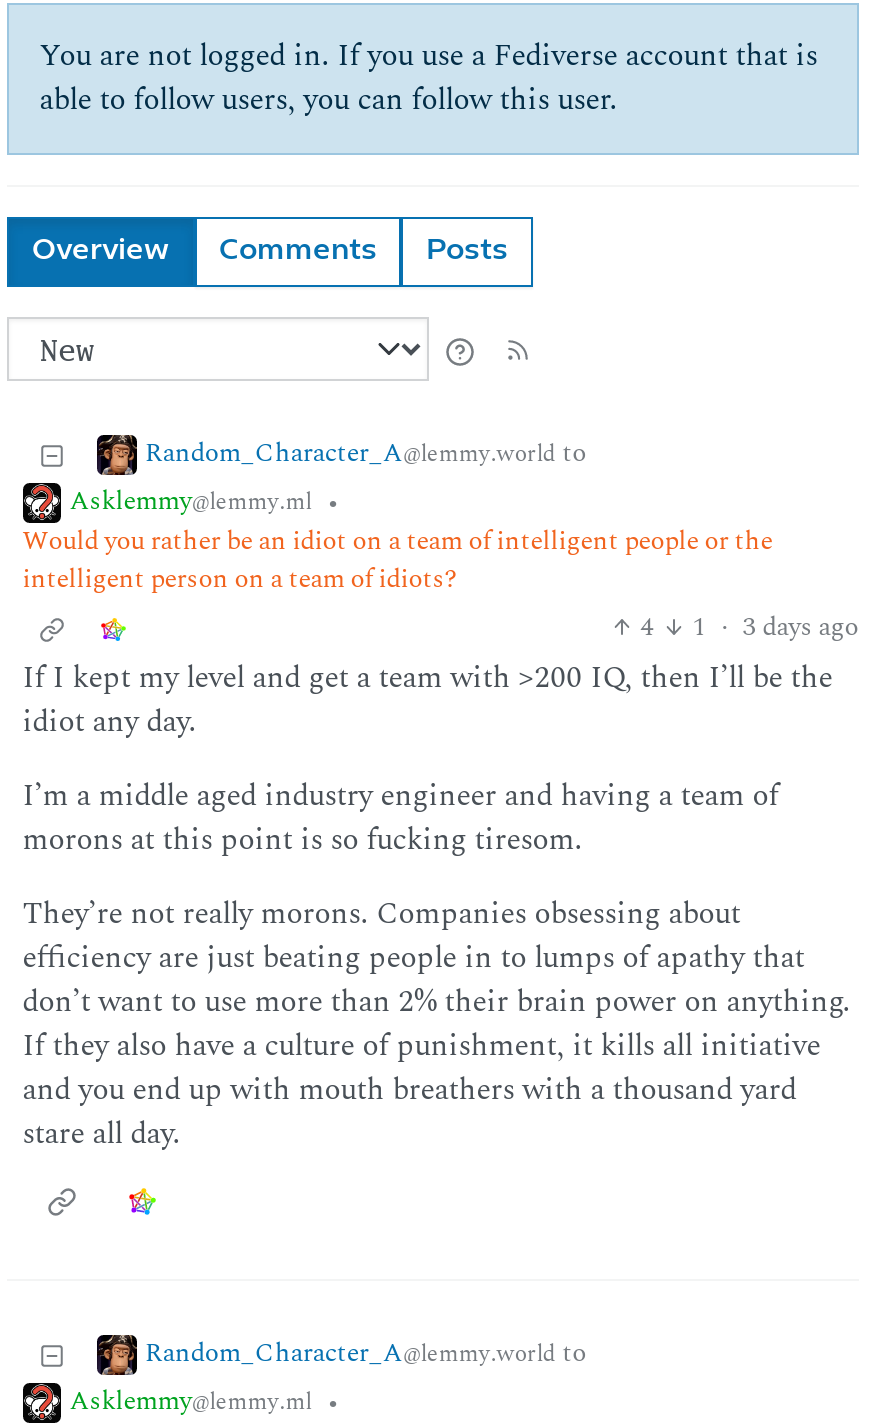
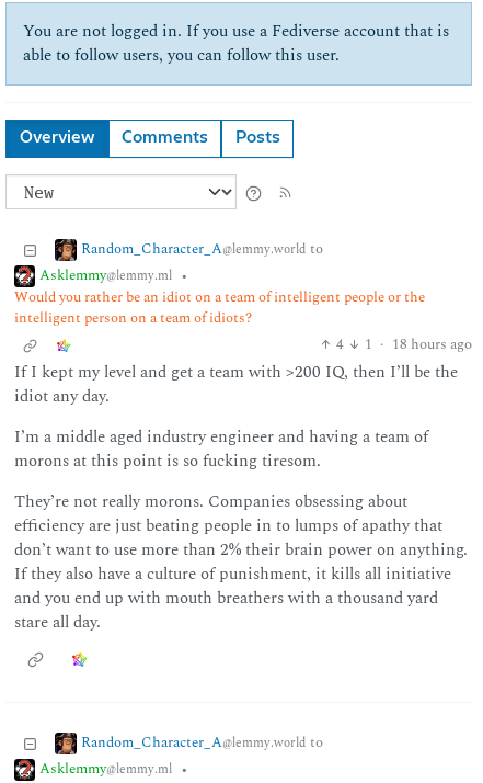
- 4 1 · 3 days ago
+ 4 1 · 18 hours ago
